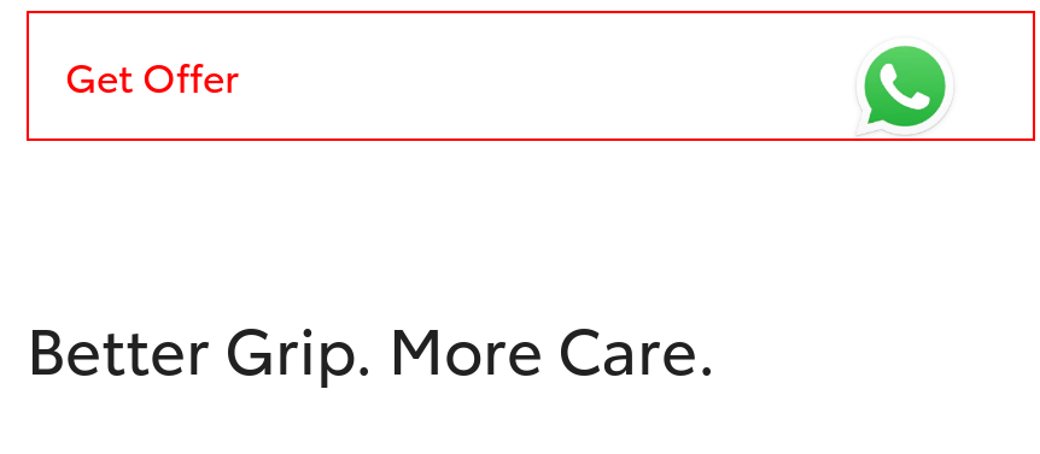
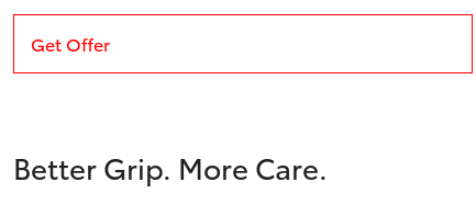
- [image]
